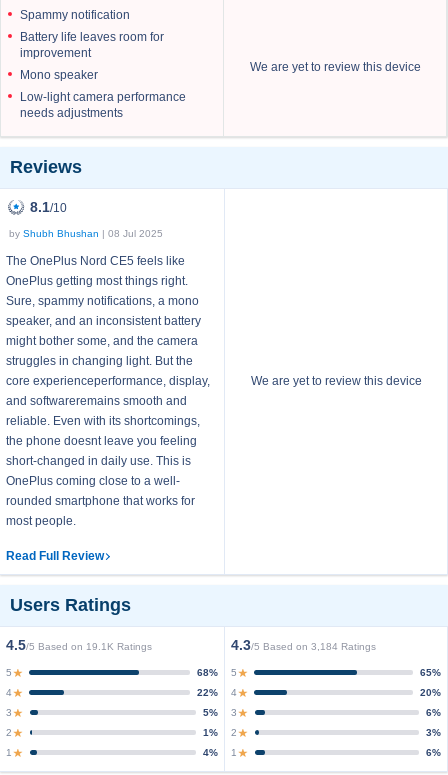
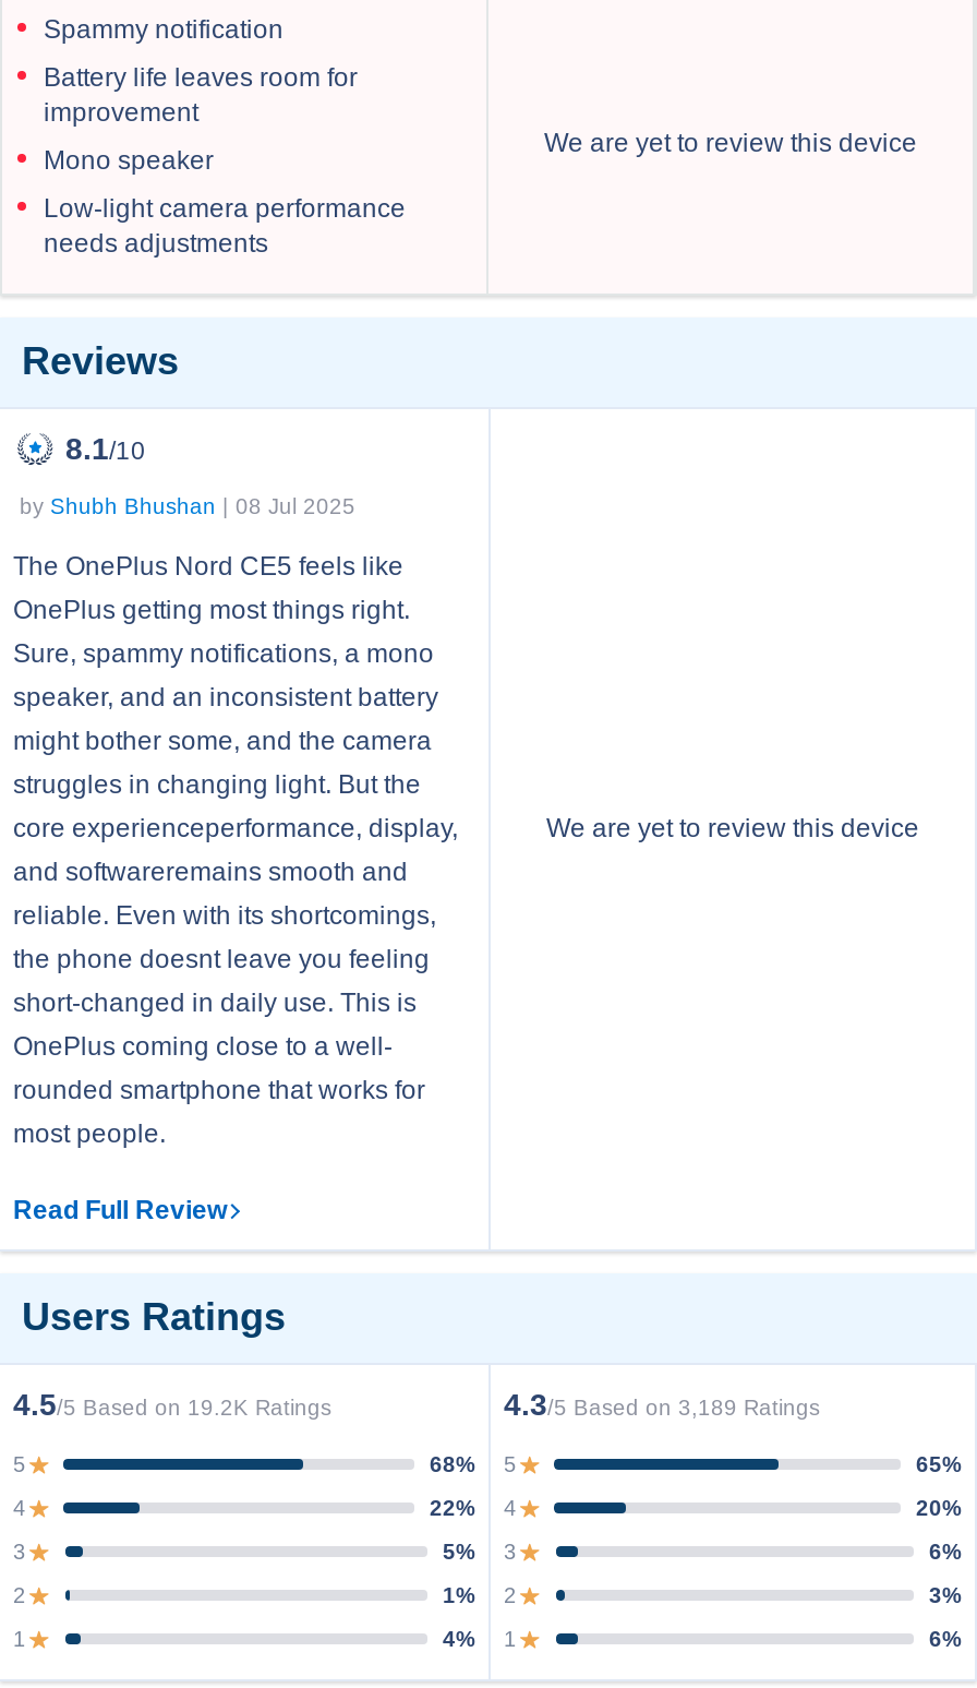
- 4.5/5 Based on 19.1K Ratings
+ 4.5/5 Based on 19.2K Ratings

- 4.3/5 Based on 3,184 Ratings
+ 4.3/5 Based on 3,189 Ratings
